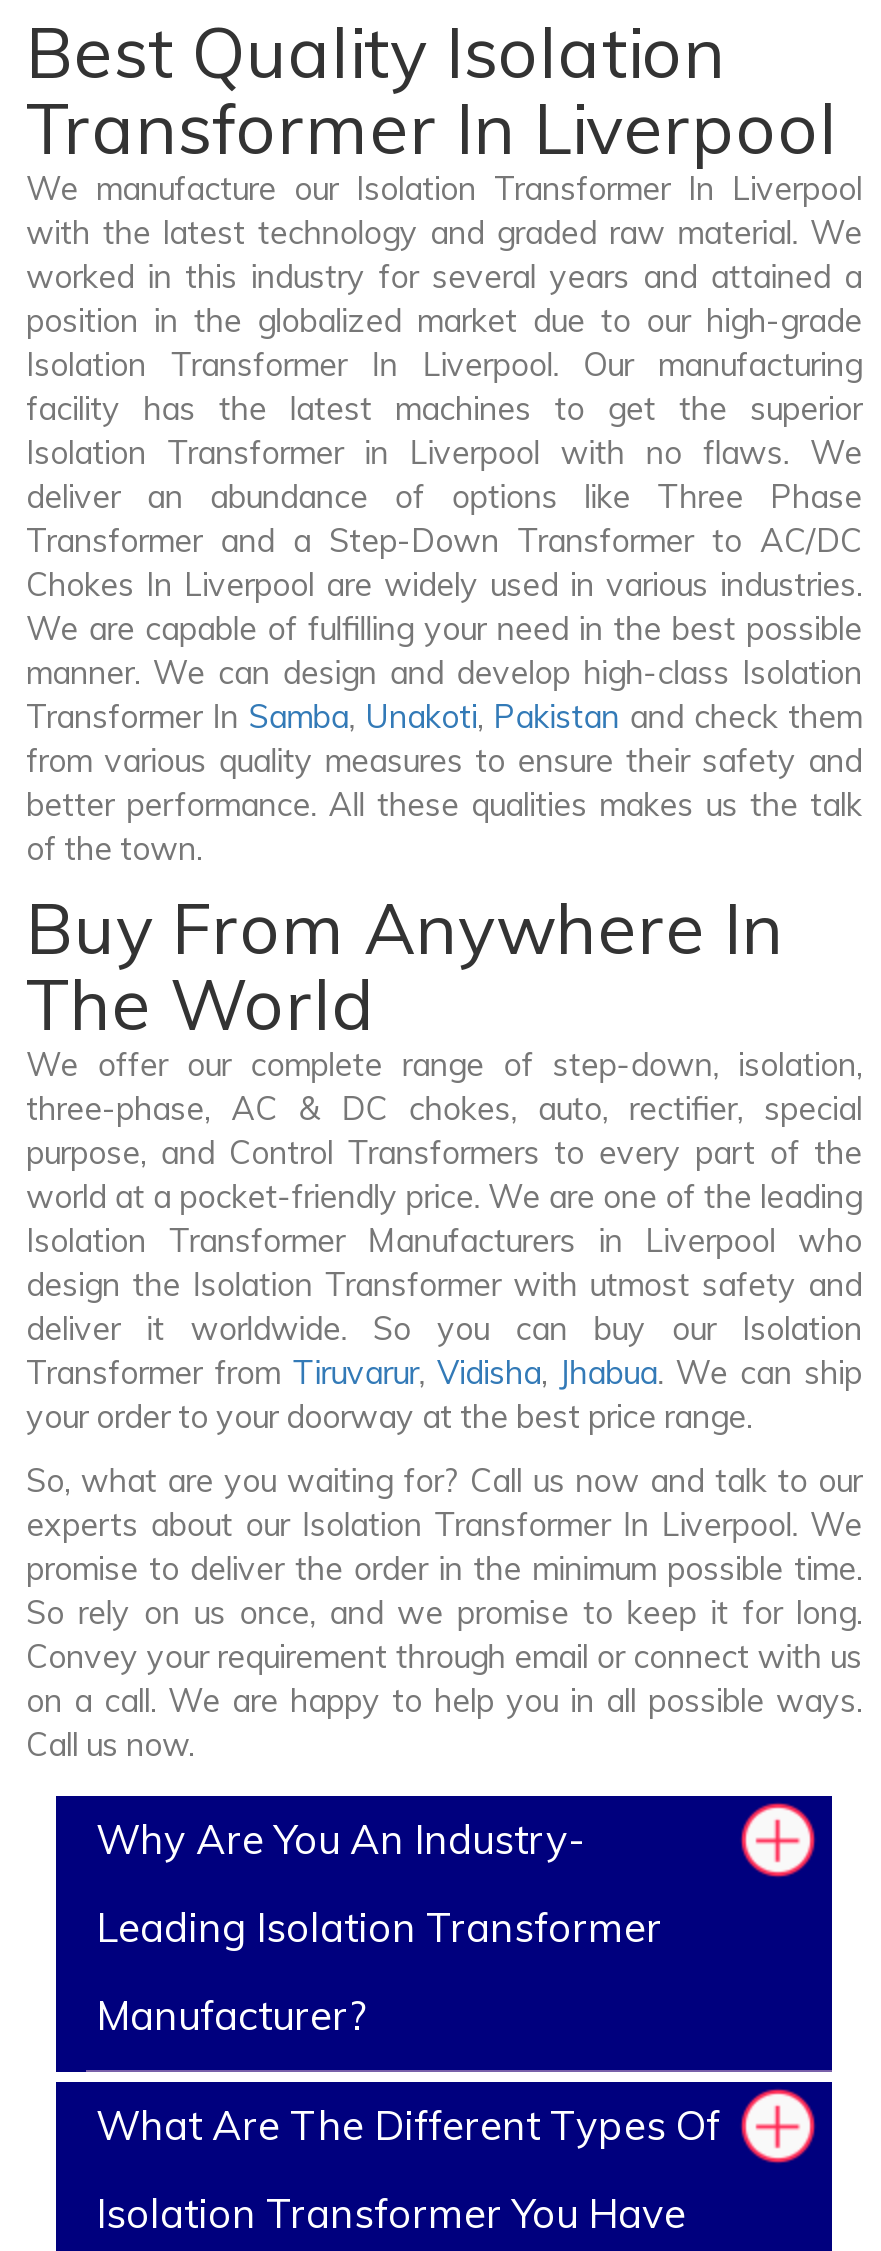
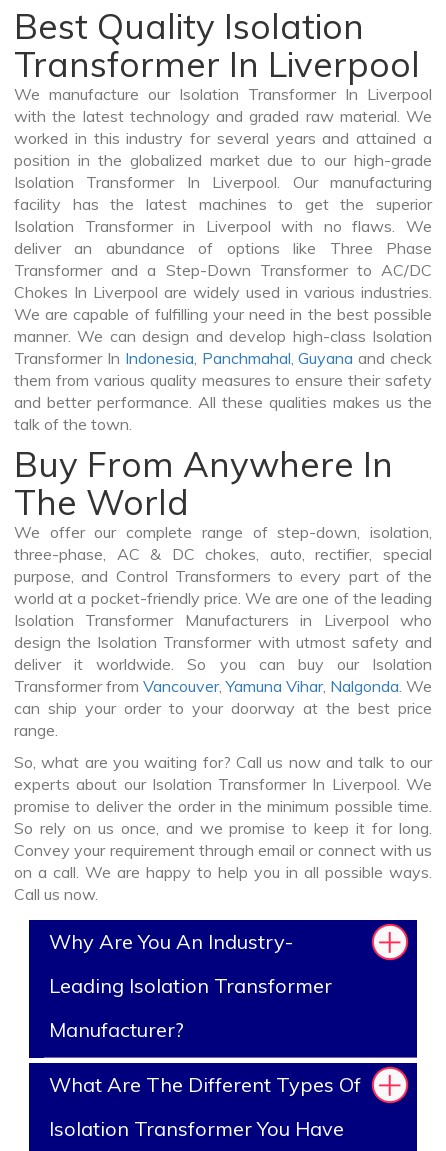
- Transformer In Samba, Unakoti, Pakistan and check them
- from various quality measures to ensure their safety and
- better performance. All these qualities makes us the talk
- of the town.
+ Transformer In Indonesia, Panchmahal, Guyana and check
+ them from various quality measures to ensure their safety
+ and better performance. All these qualities makes us the
+ talk of the town.

- Transformer from Tiruvarur, Vidisha, Jhabua. We can ship
- your order to your doorway at the best price range.
+ Transformer from Vancouver, Yamuna Vihar, Nalgonda. We
+ can ship your order to your doorway at the best price
+ range.
